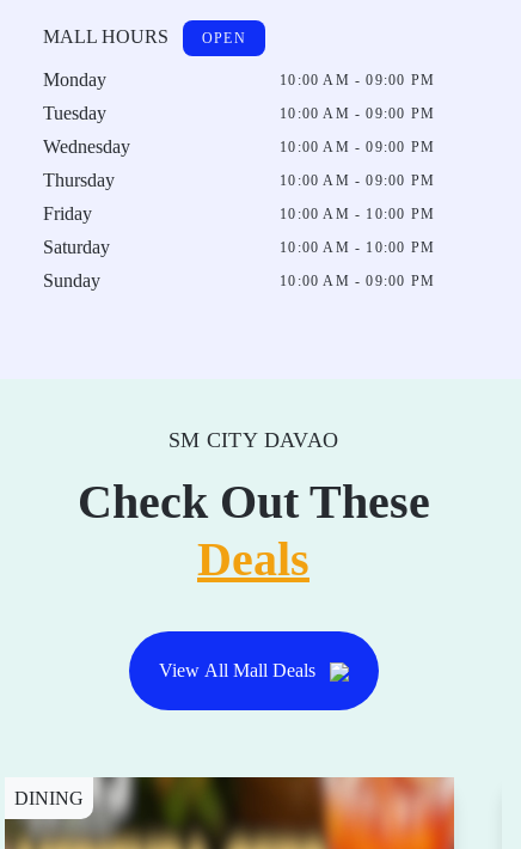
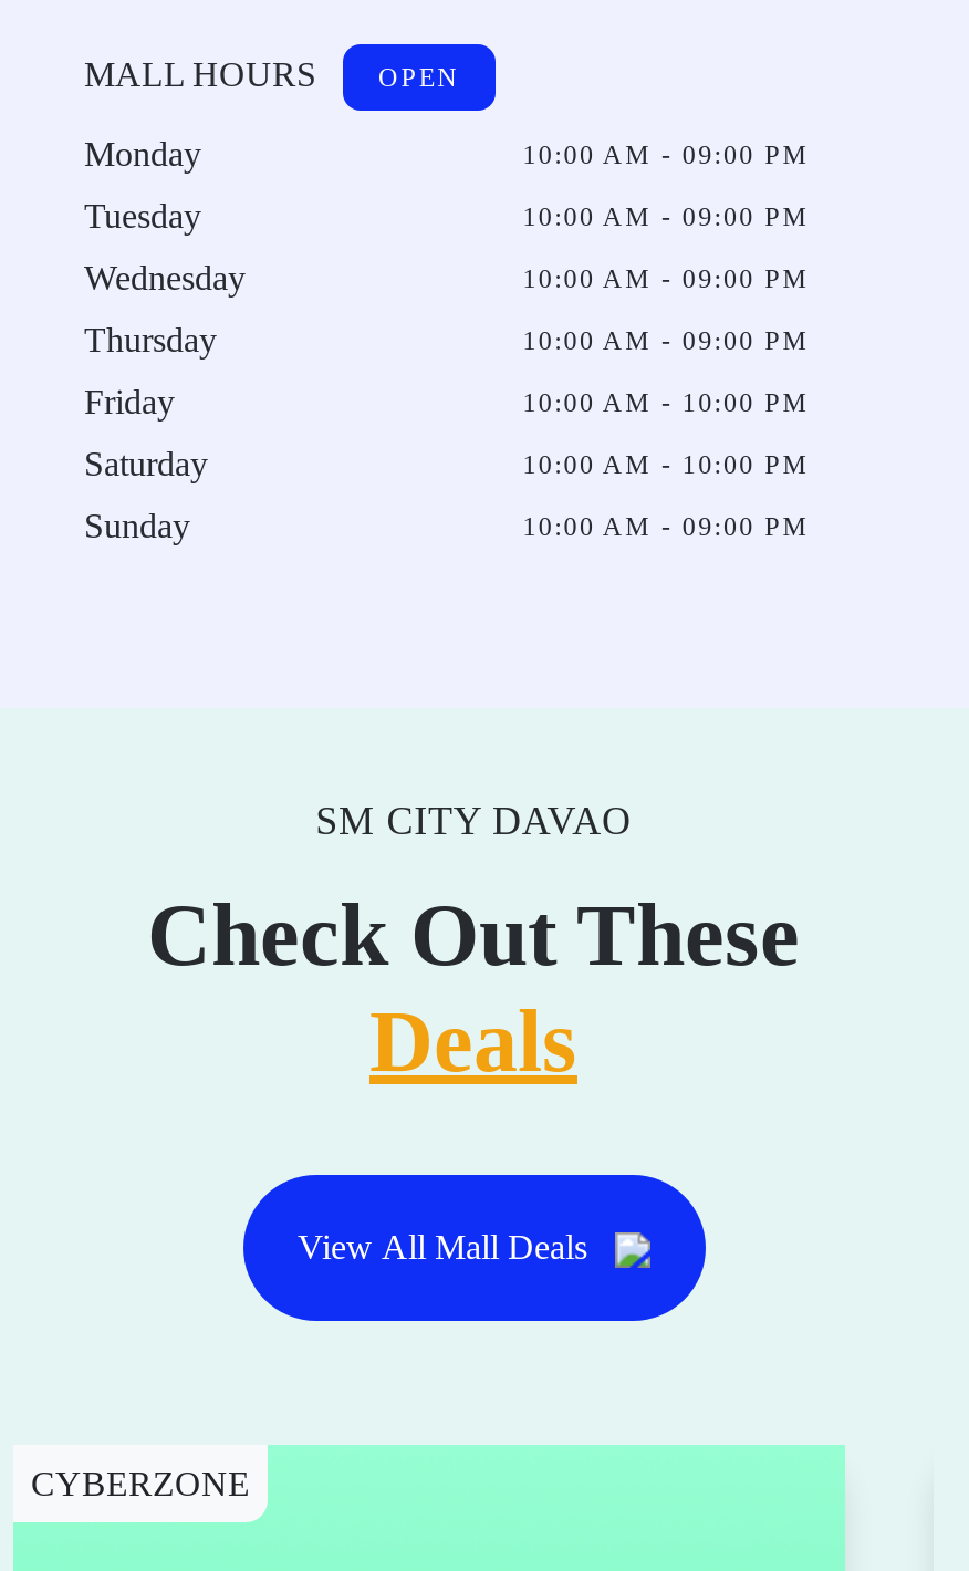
- DINING
+ CYBERZONE
